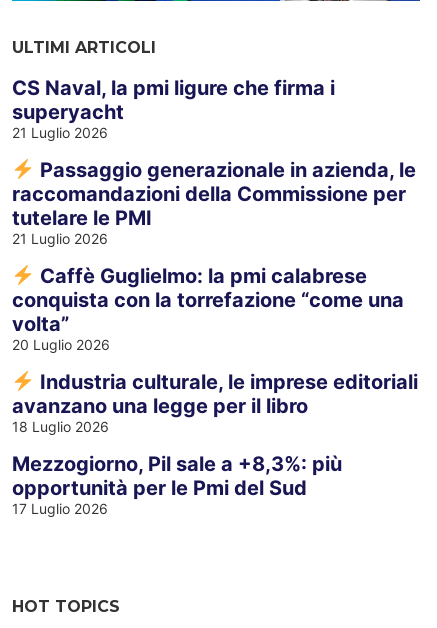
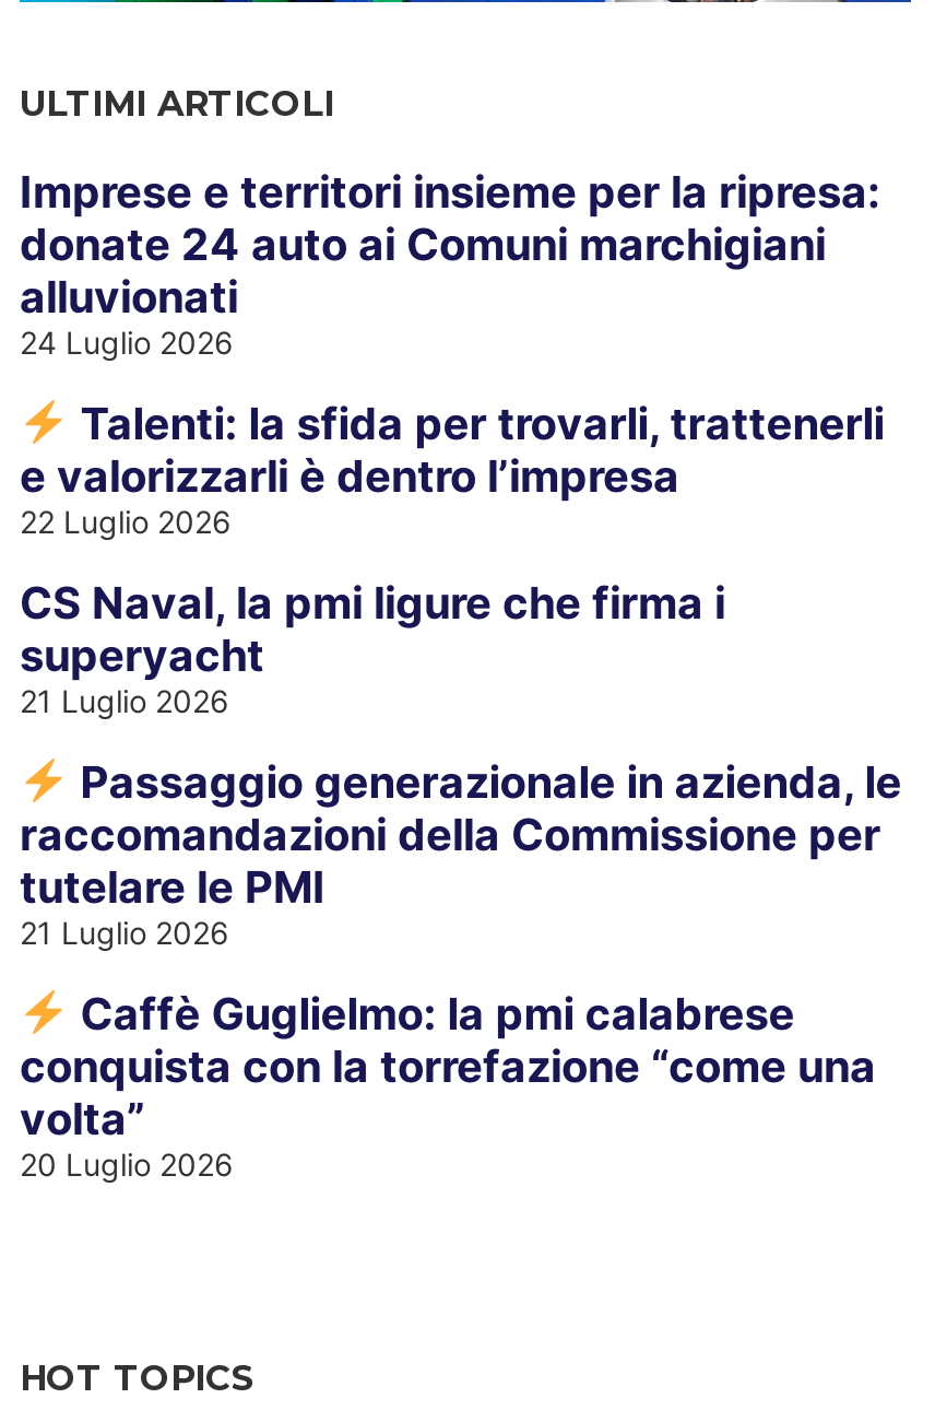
+ Imprese e territori insieme per la ripresa:
+ donate 24 auto ai Comuni marchigiani
+ alluvionati
+ 24 Luglio 2026
+ Talenti: la sfida per trovarli, trattenerli
+ e valorizzarli è dentro l’impresa
+ 22 Luglio 2026

moved down: CS Naval, la pmi ligure che firma i | superyacht | 21 Luglio 2026 | ... | volta” | 20 Luglio 2026

- Industria culturale, le imprese editoriali
- avanzano una legge per il libro
- 18 Luglio 2026
- Mezzogiorno, Pil sale a +8,3%: più
- opportunità per le Pmi del Sud
- 17 Luglio 2026
